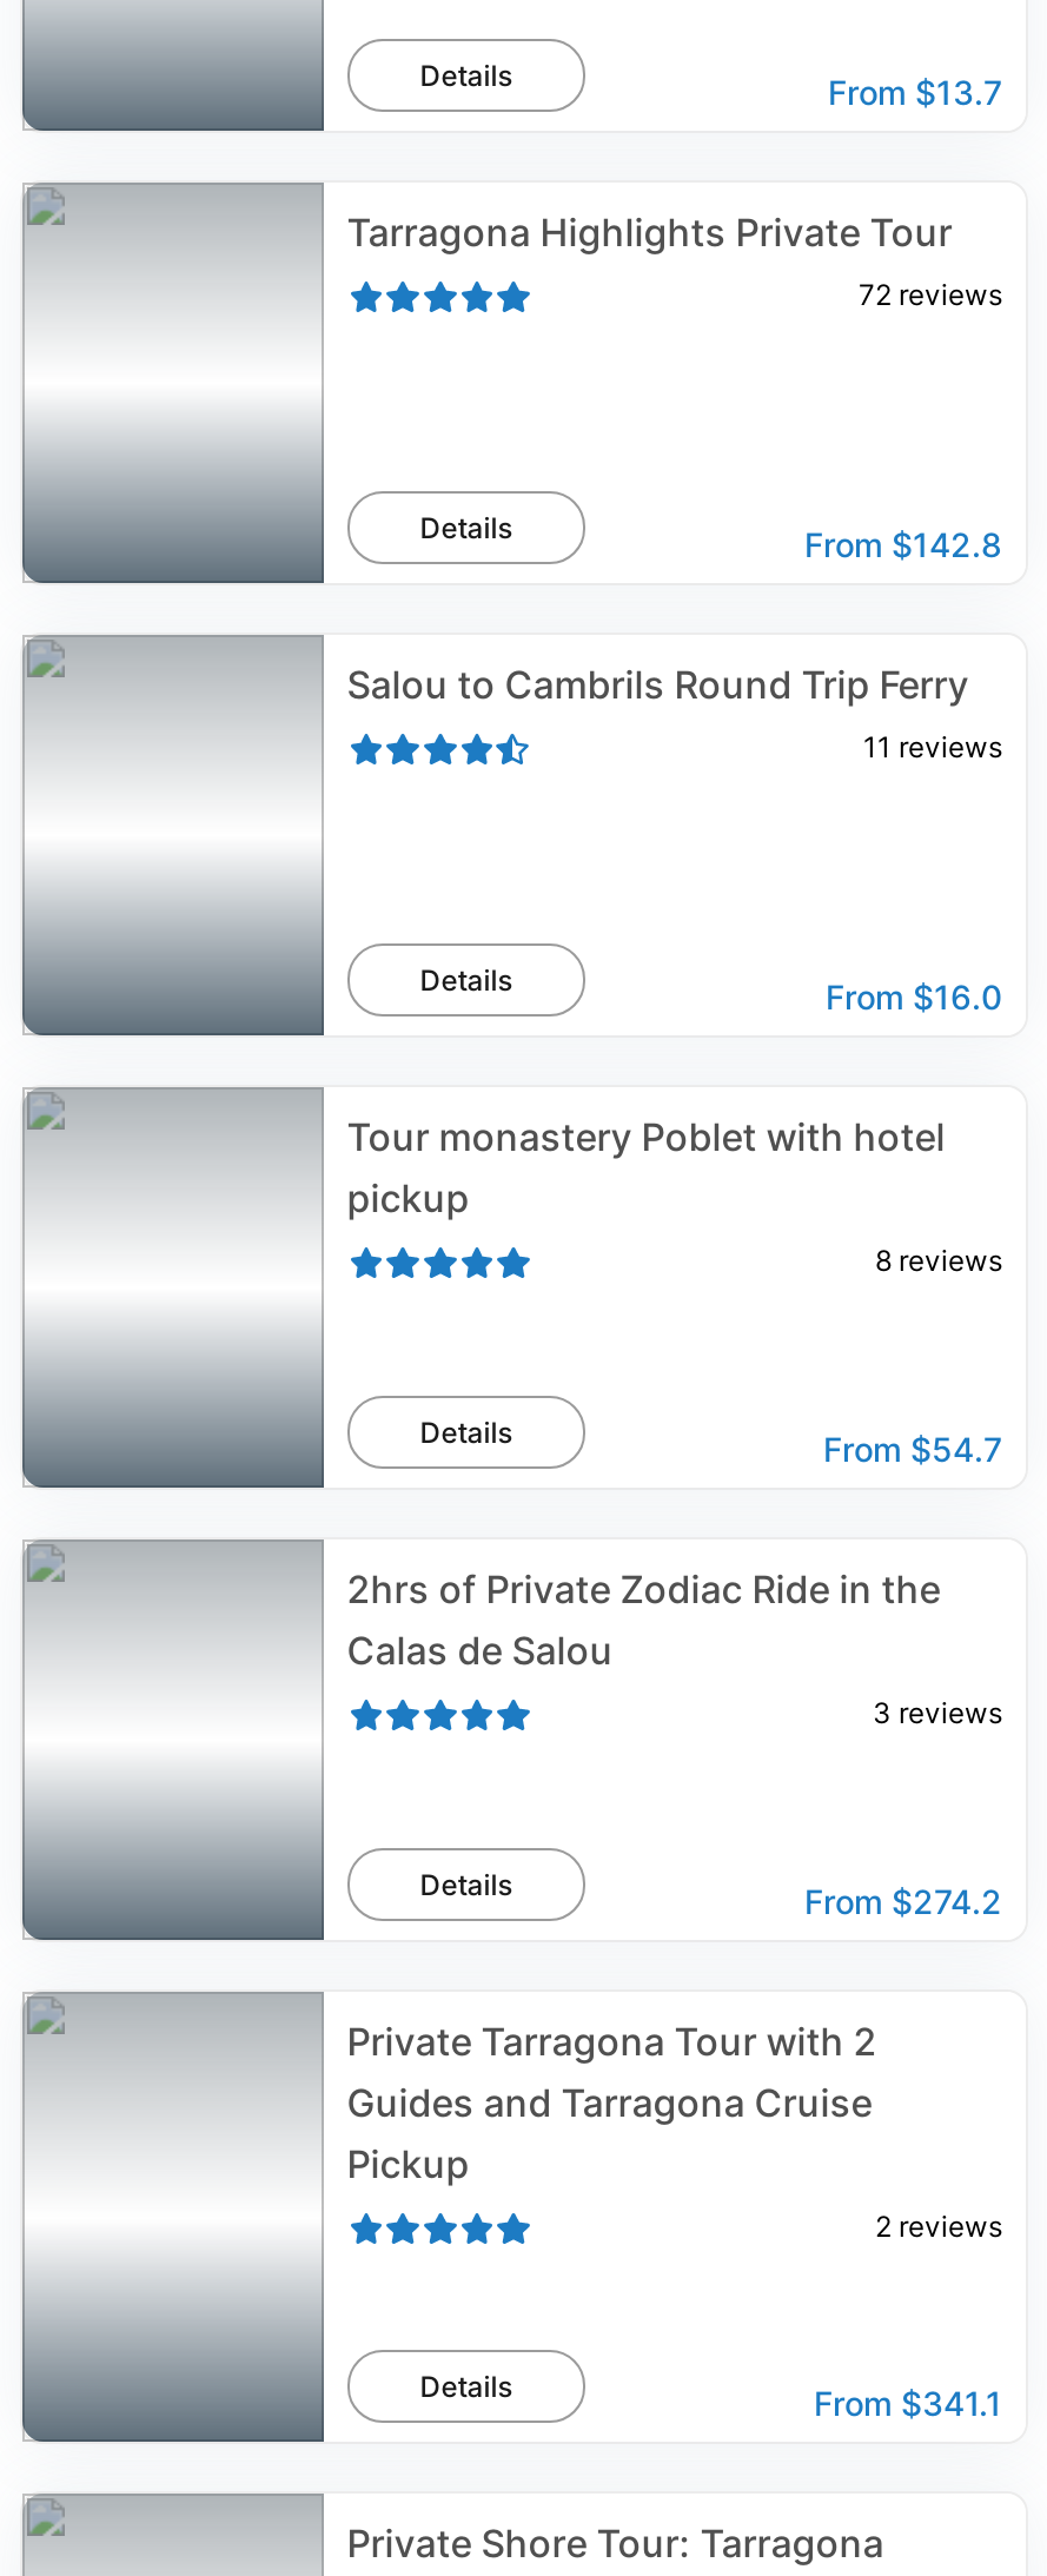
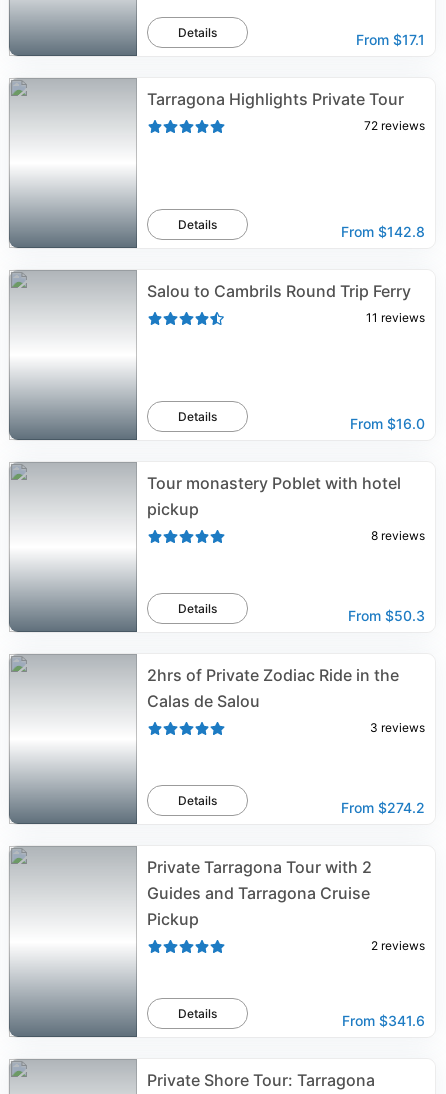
- From $13.7
+ From $17.1

- From $54.7
+ From $50.3

- From $341.1
+ From $341.6
